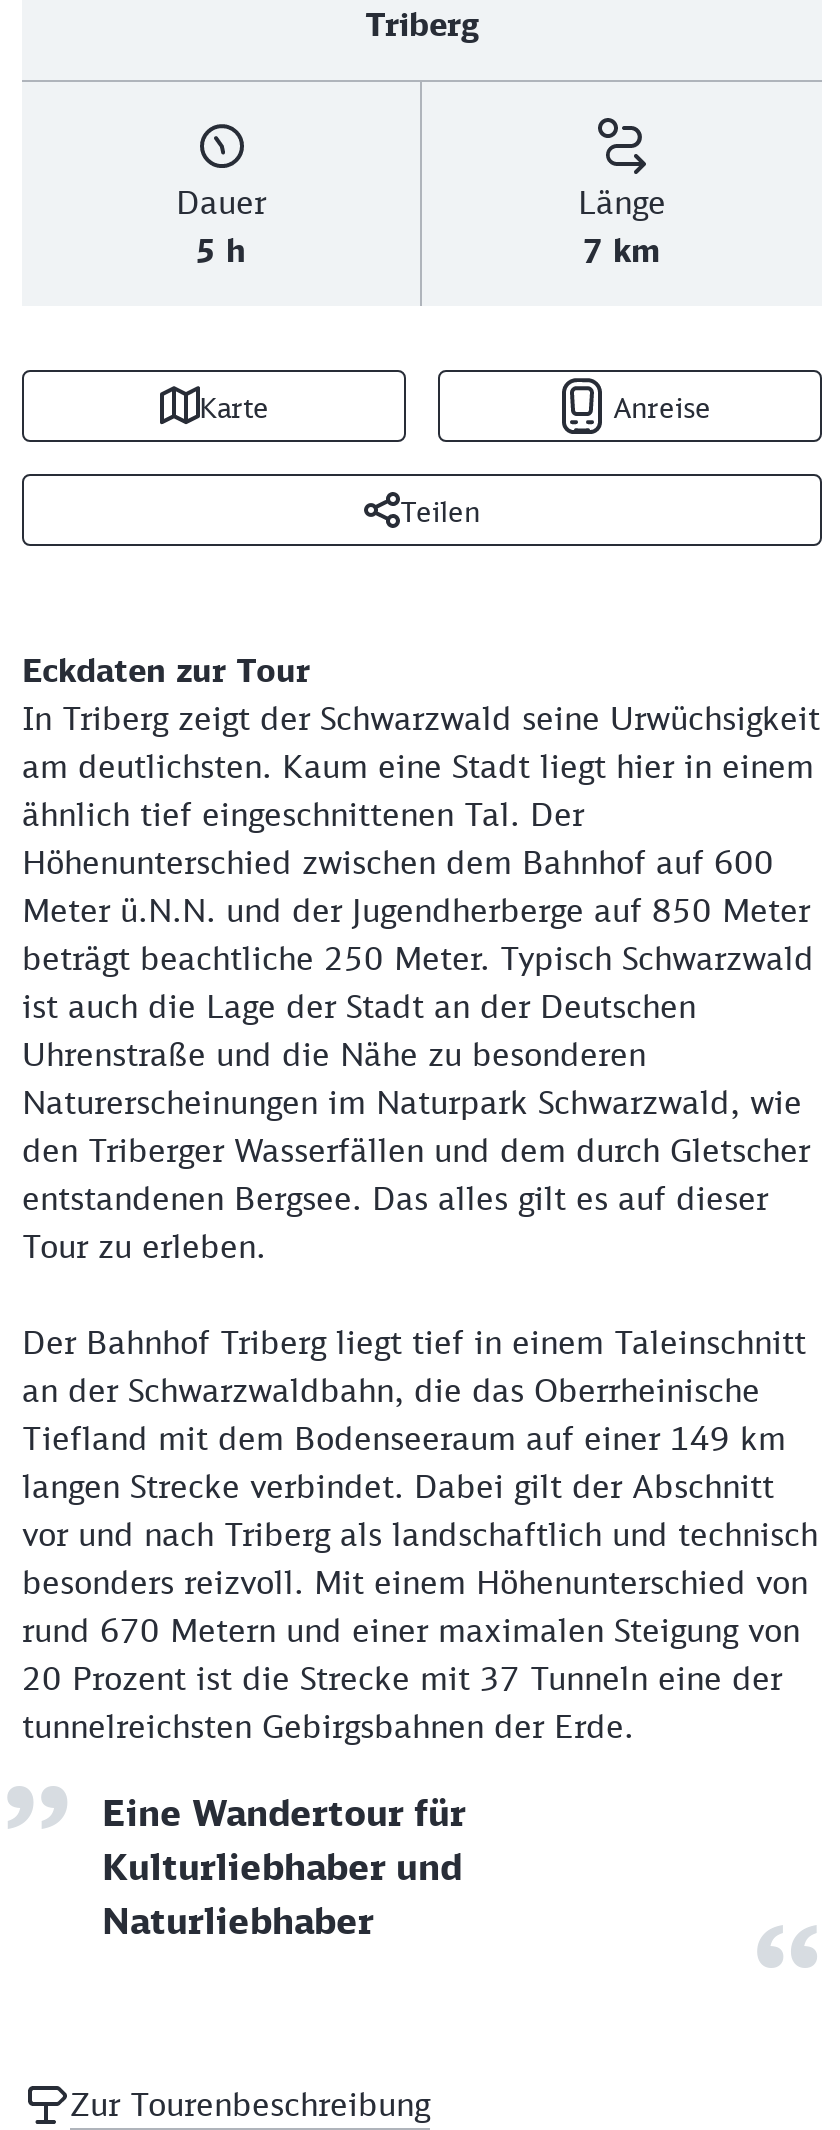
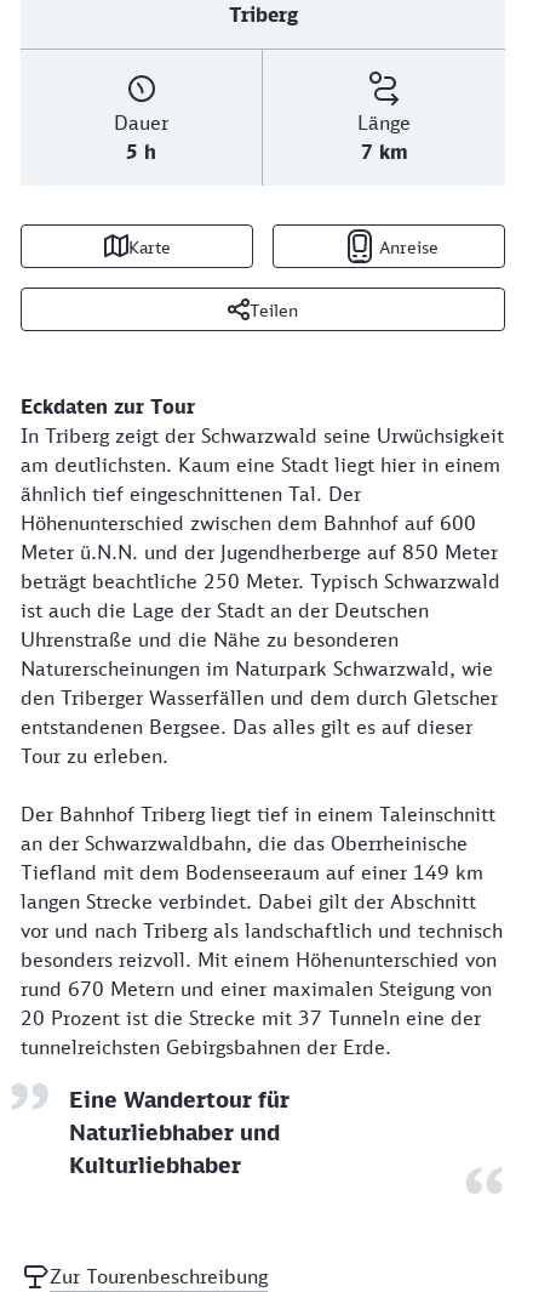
- Kulturliebhaber und
- Naturliebhaber
+ Naturliebhaber und
+ Kulturliebhaber
